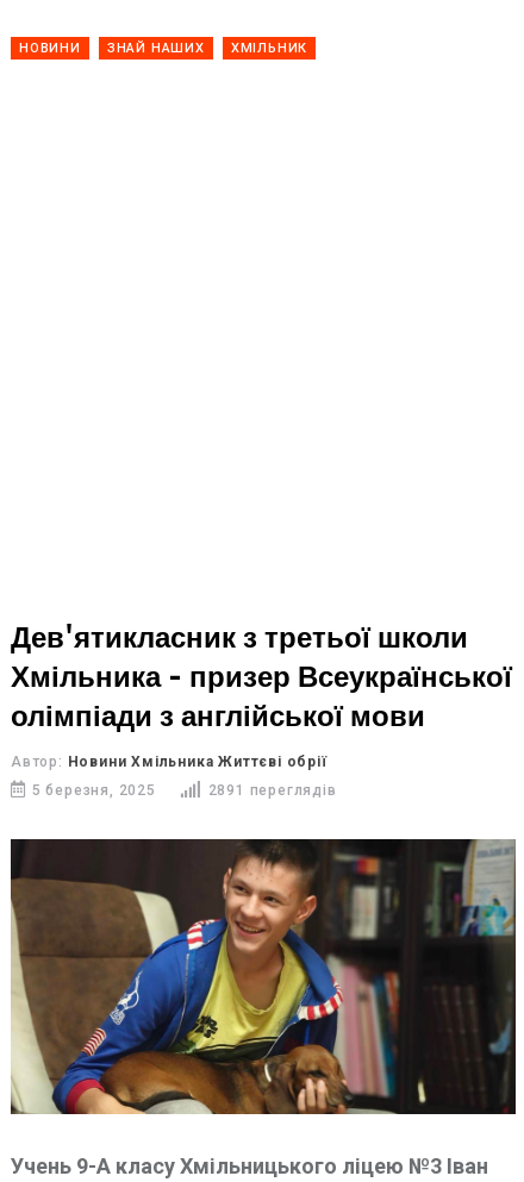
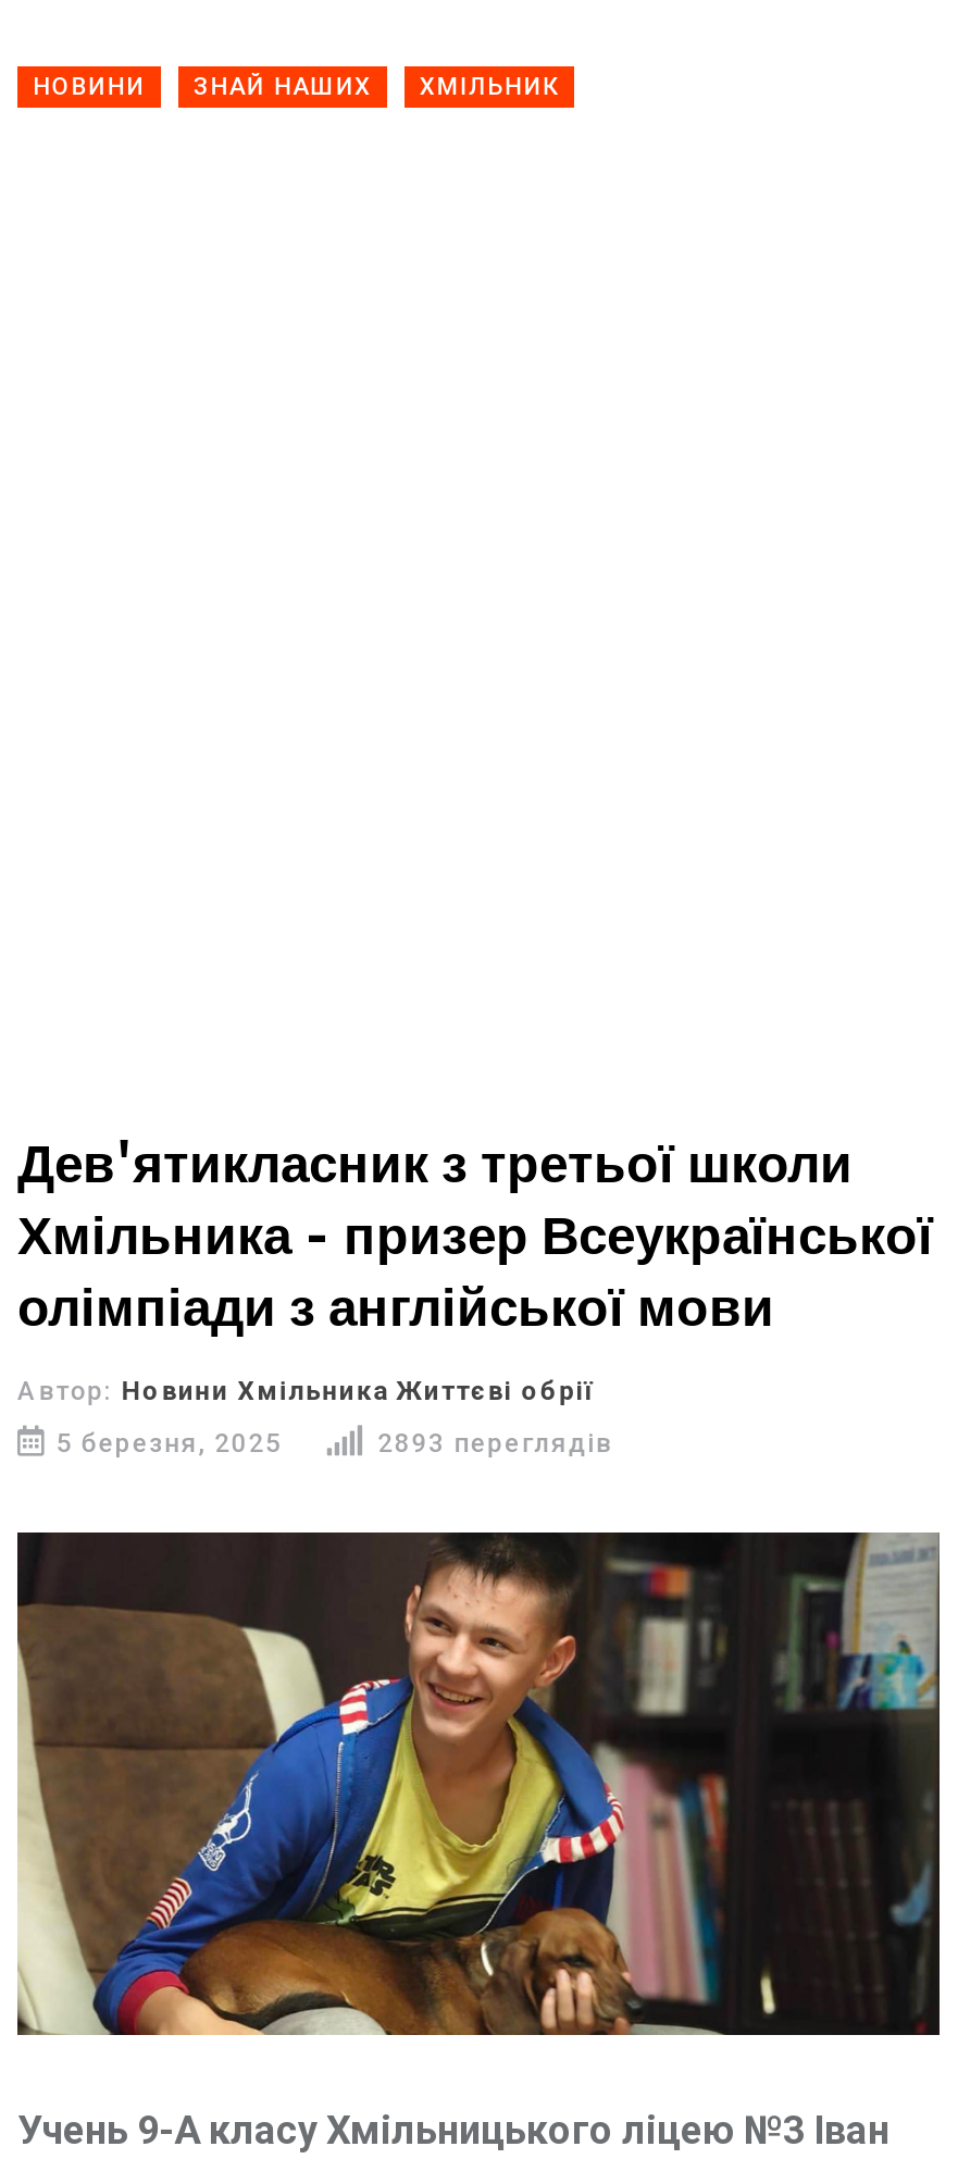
- 2891 переглядів
+ 2893 переглядів
